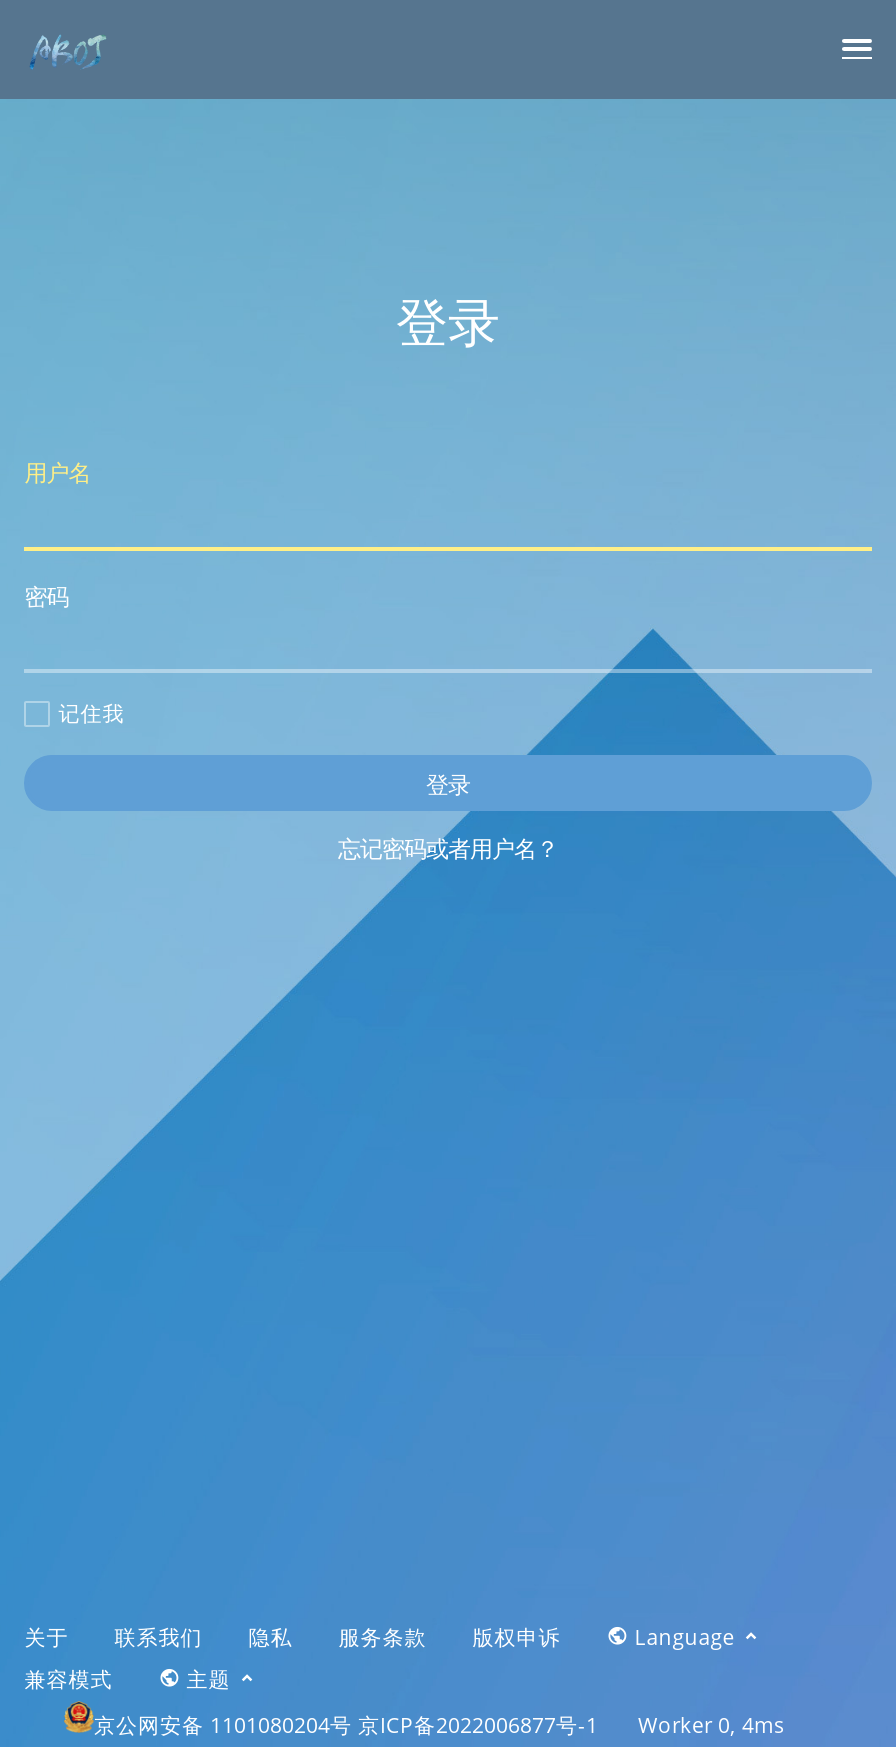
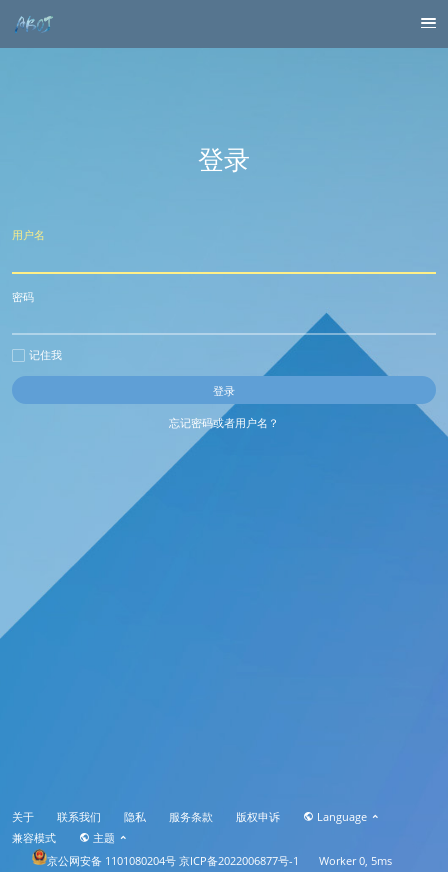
- 京公网安备 1101080204号 京ICP备2022006877号-1 Worker 0, 4ms
+ 京公网安备 1101080204号 京ICP备2022006877号-1 Worker 0, 5ms
